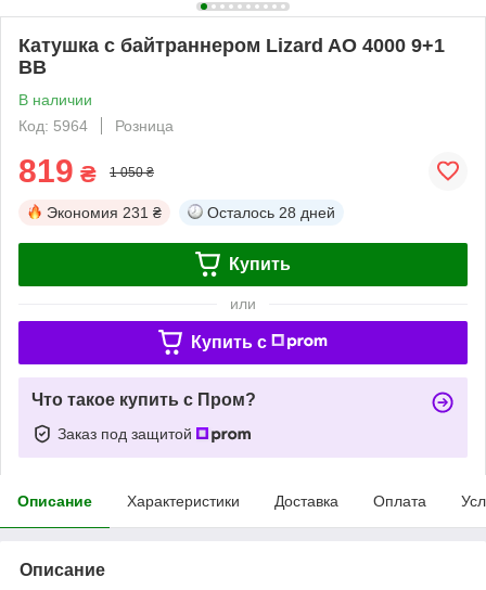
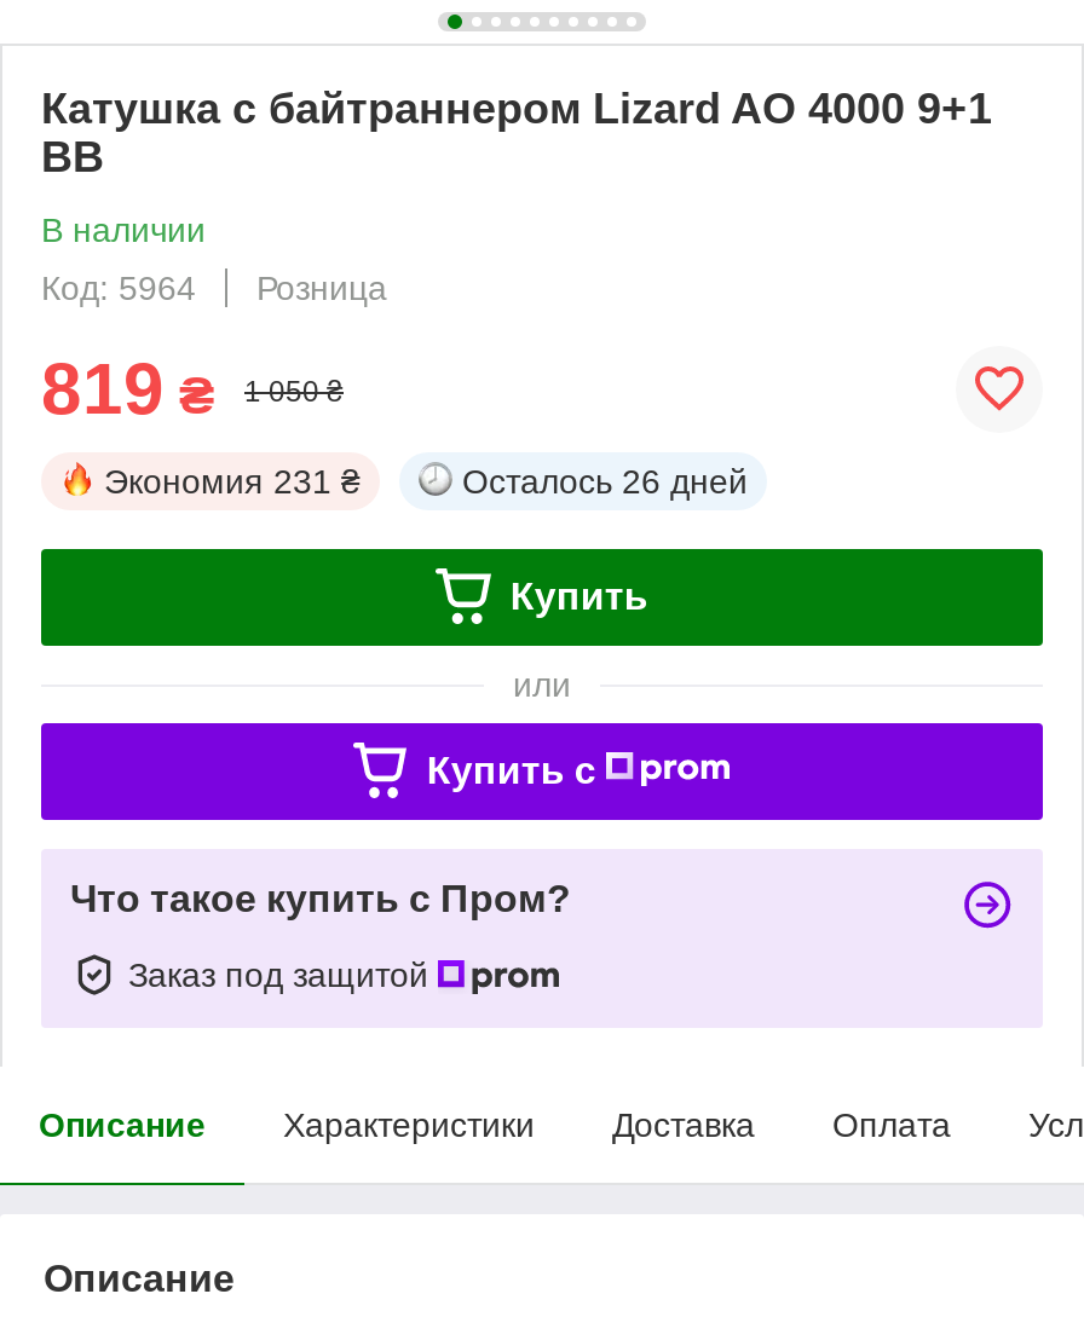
- Осталось 28 дней
+ Осталось 26 дней
